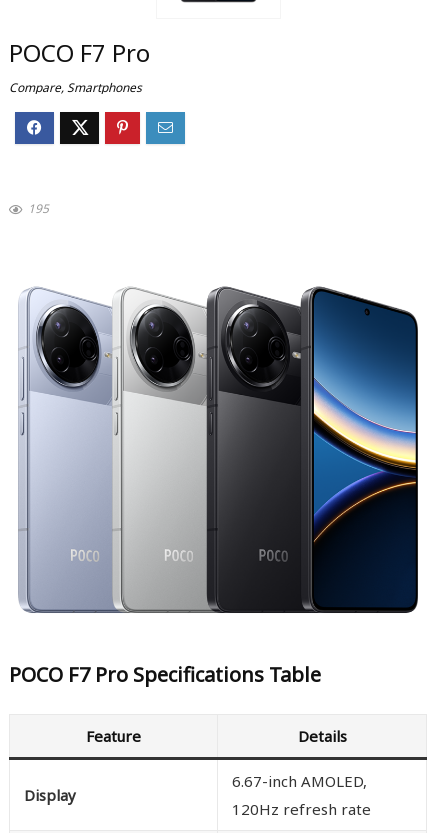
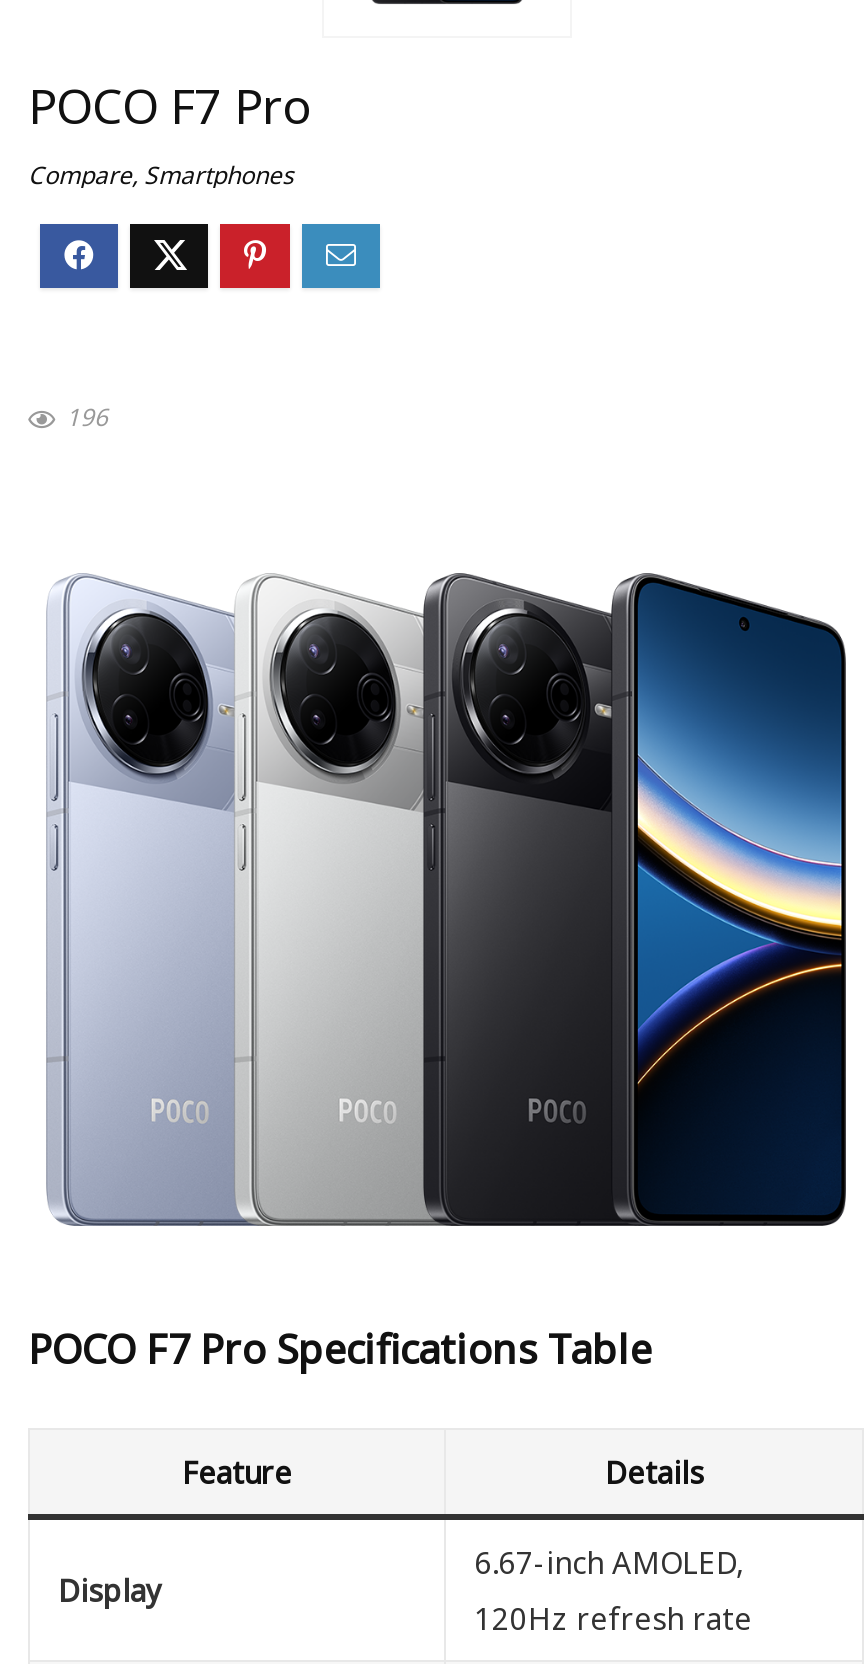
- 195
+ 196
